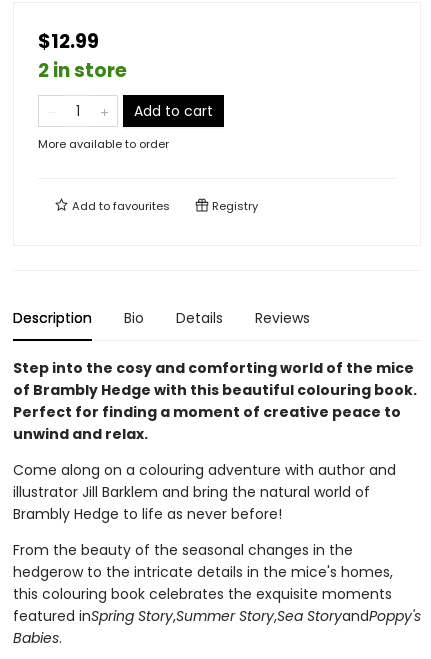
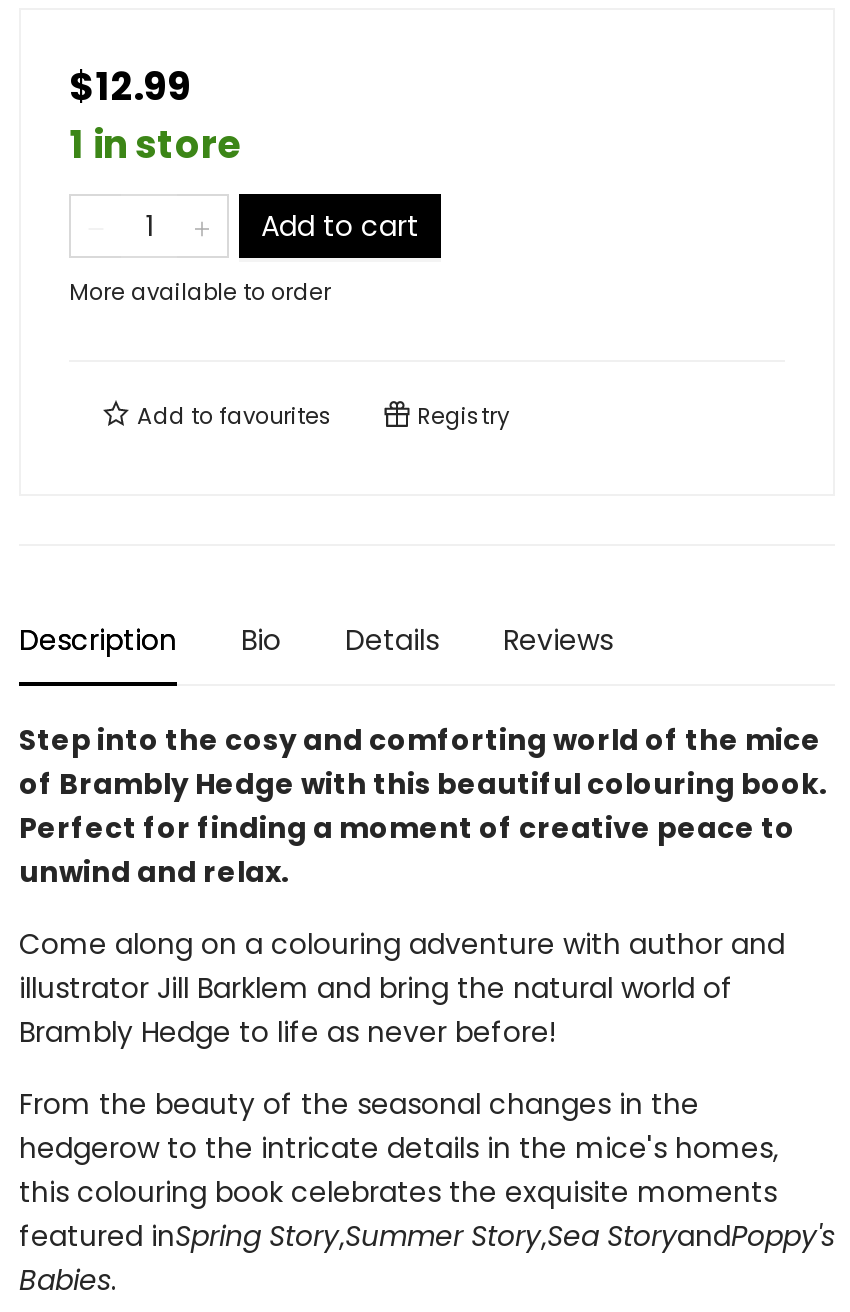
- 2 in store
+ 1 in store
